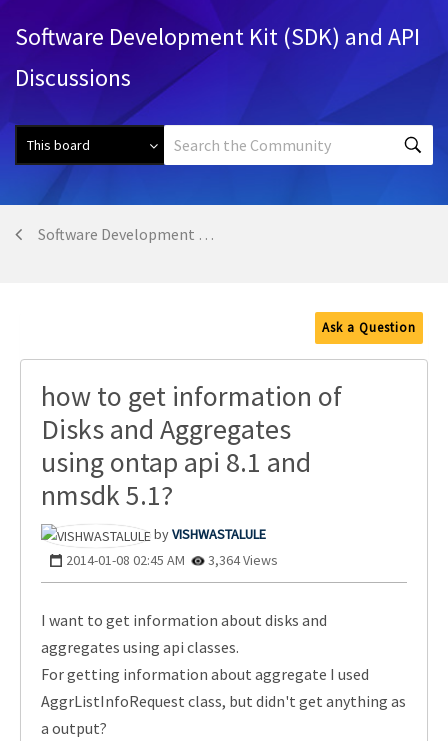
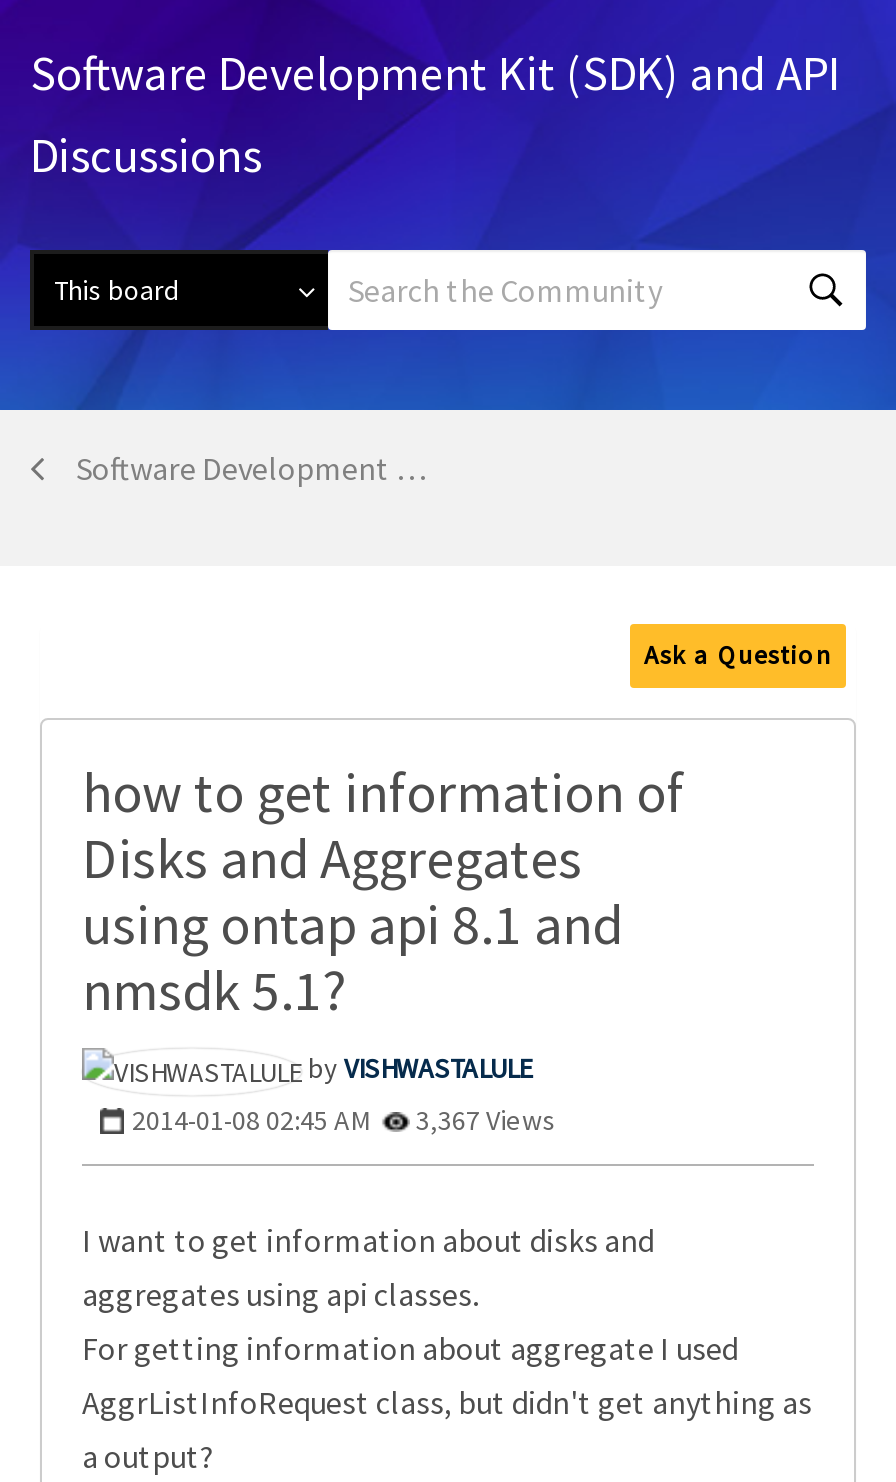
- 2014-01-08 02:45 AM 3,364 Views
+ 2014-01-08 02:45 AM 3,367 Views
